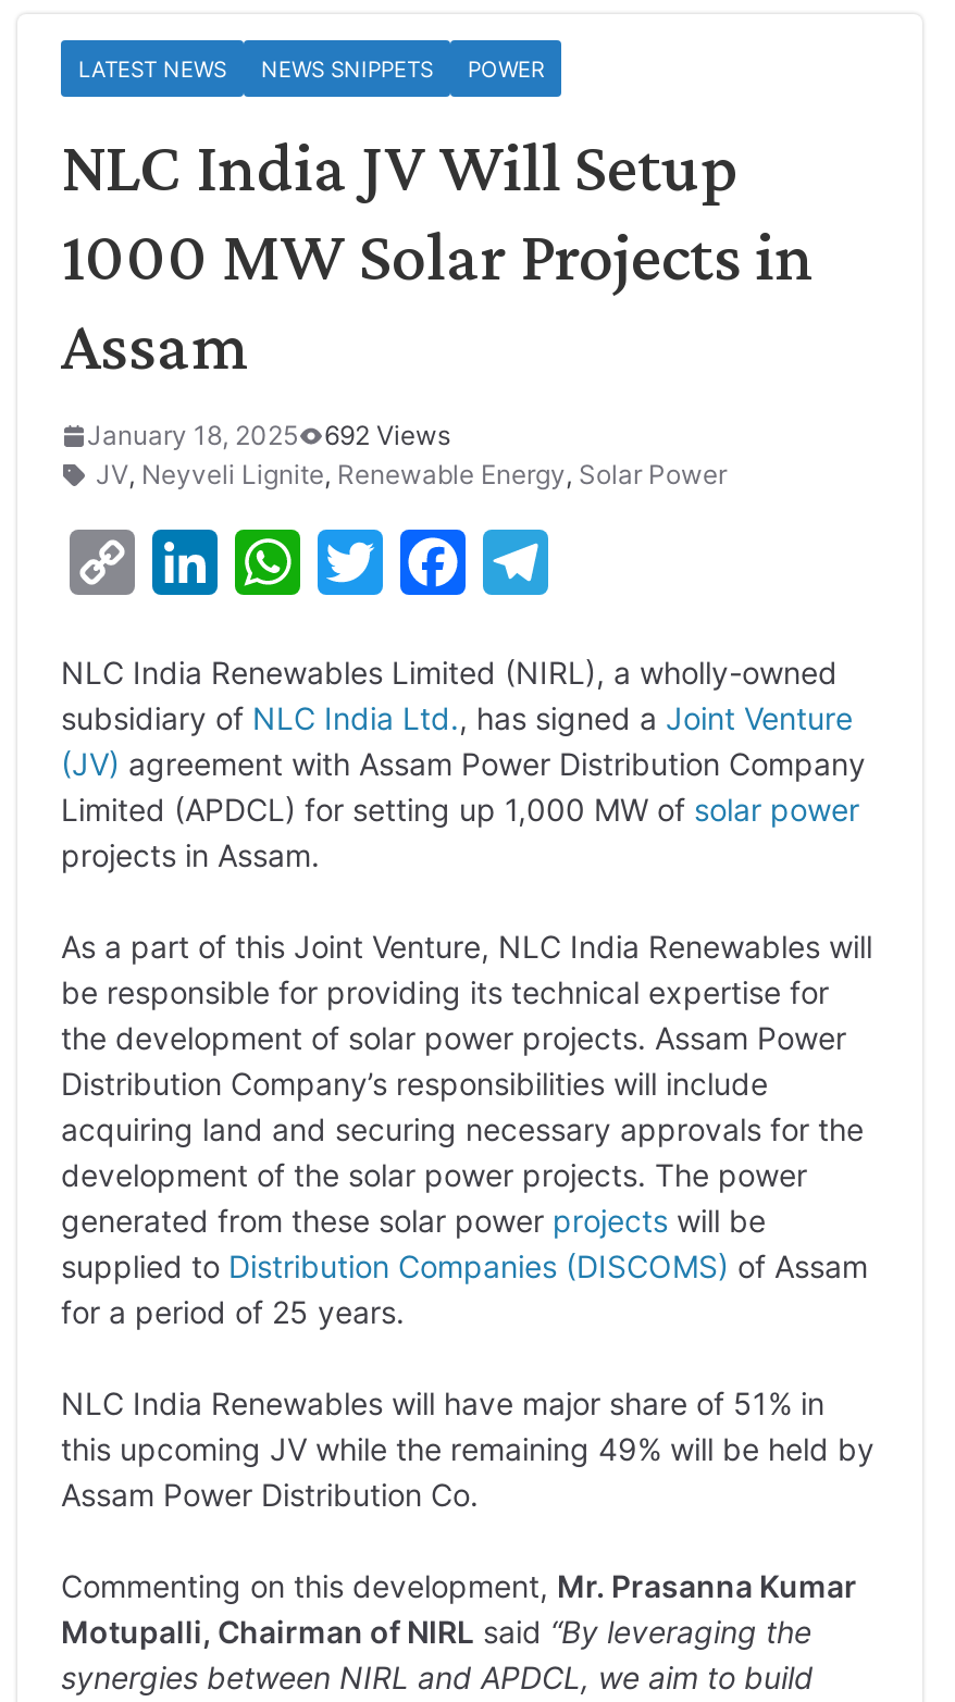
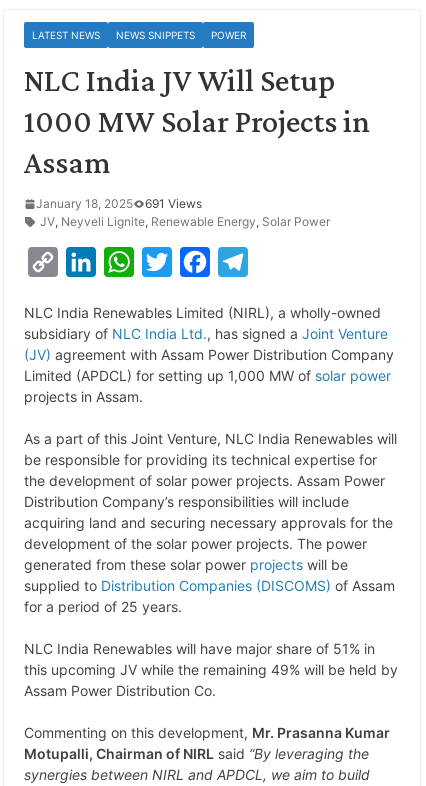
- January 18, 2025 692 Views
+ January 18, 2025 691 Views
